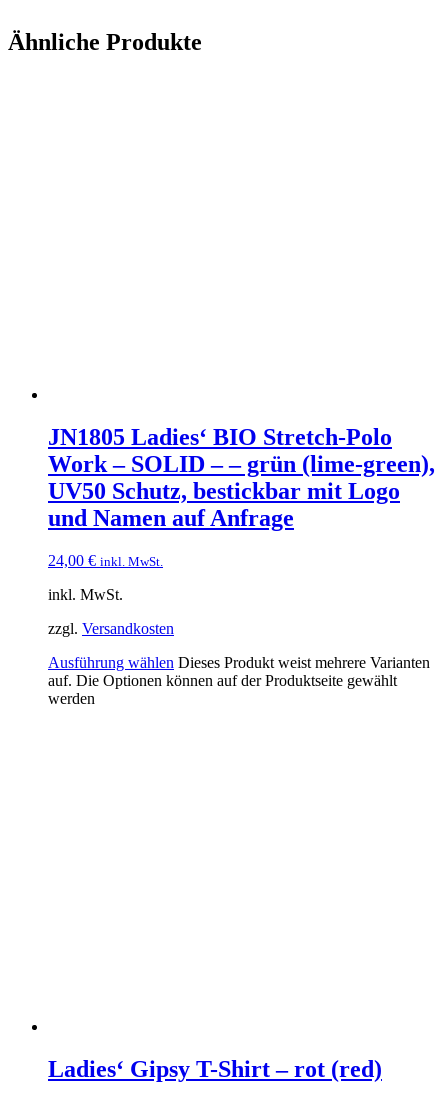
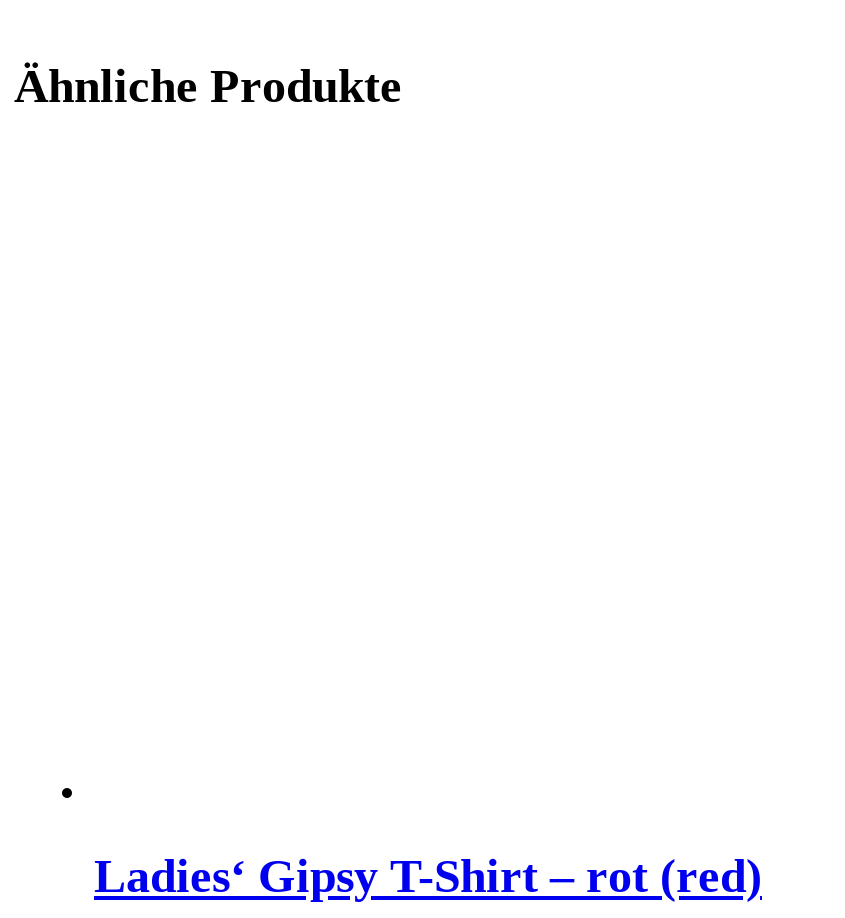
- JN1805 Ladies‘ BIO Stretch-Polo
- Work – SOLID – – grün (lime-green),
- UV50 Schutz, bestickbar mit Logo
- und Namen auf Anfrage
- 24,00 € inkl. MwSt.
- inkl. MwSt.
- zzgl. Versandkosten
- Ausführung wählen Dieses Produkt weist mehrere Varianten
- auf. Die Optionen können auf der Produktseite gewählt
- werden
